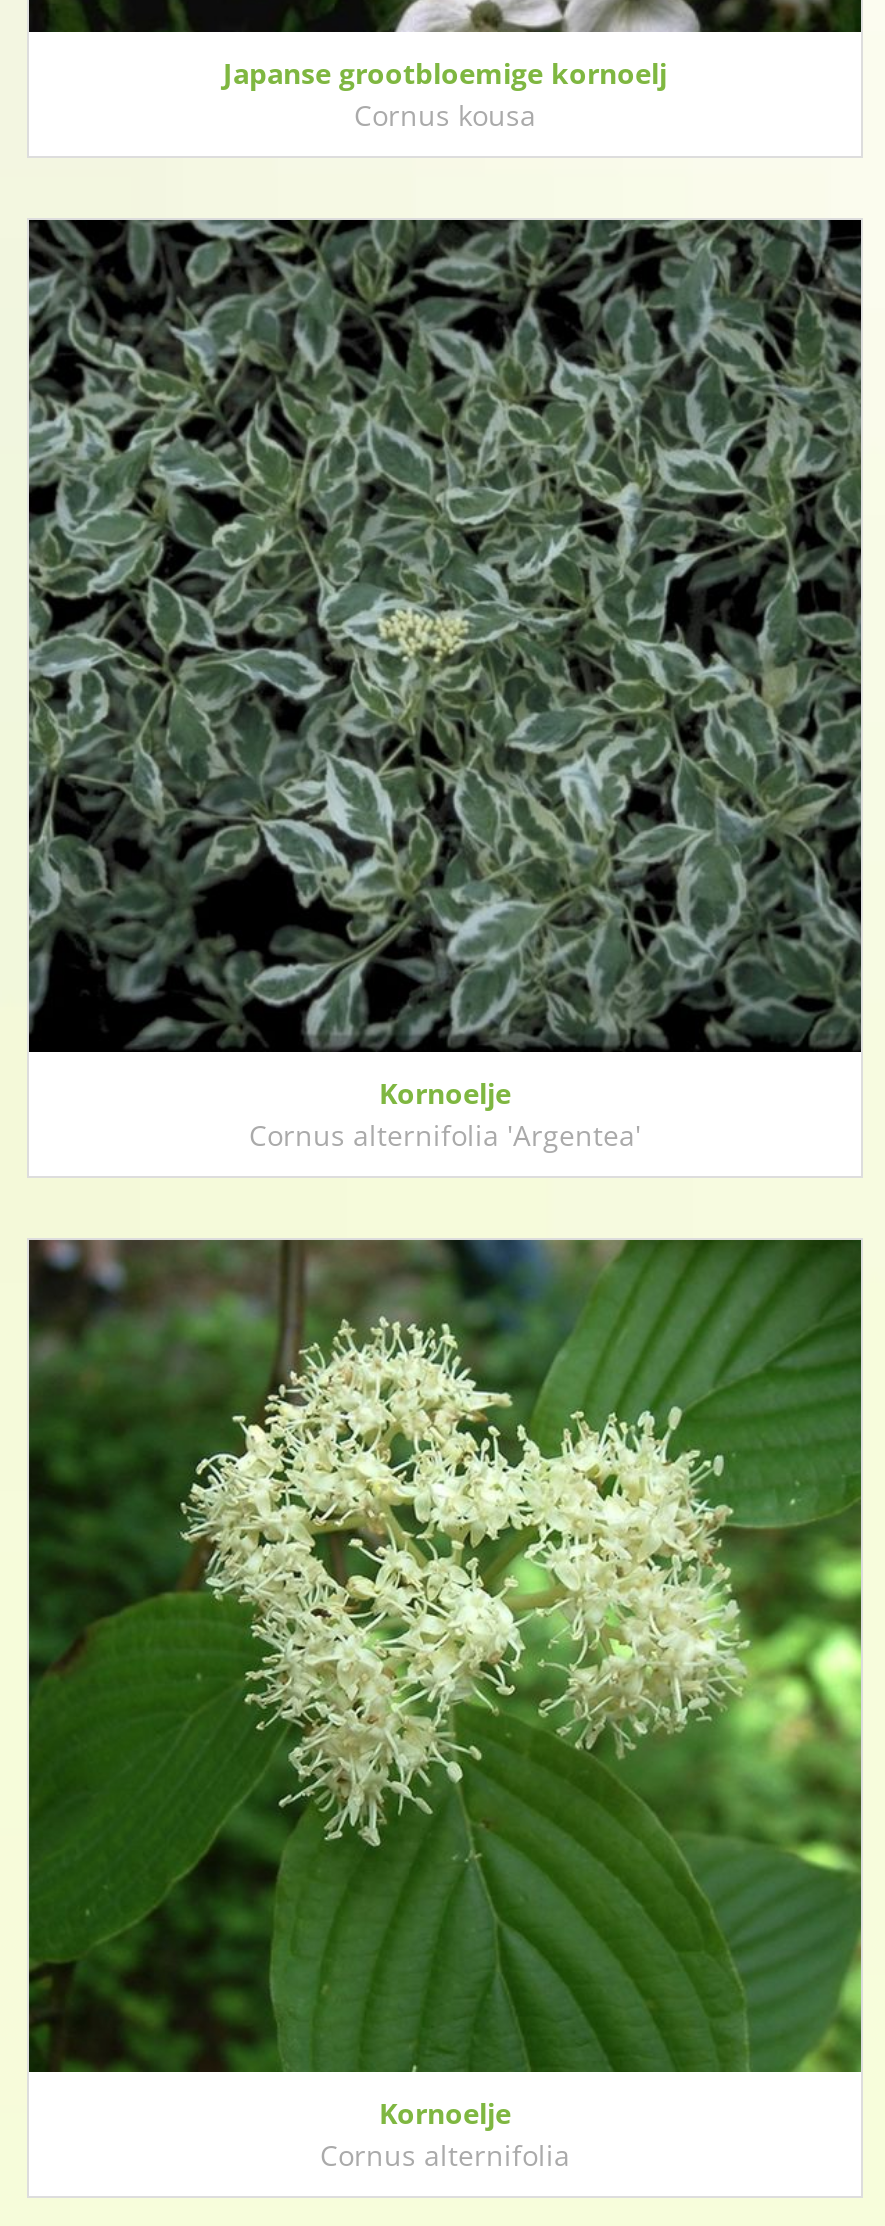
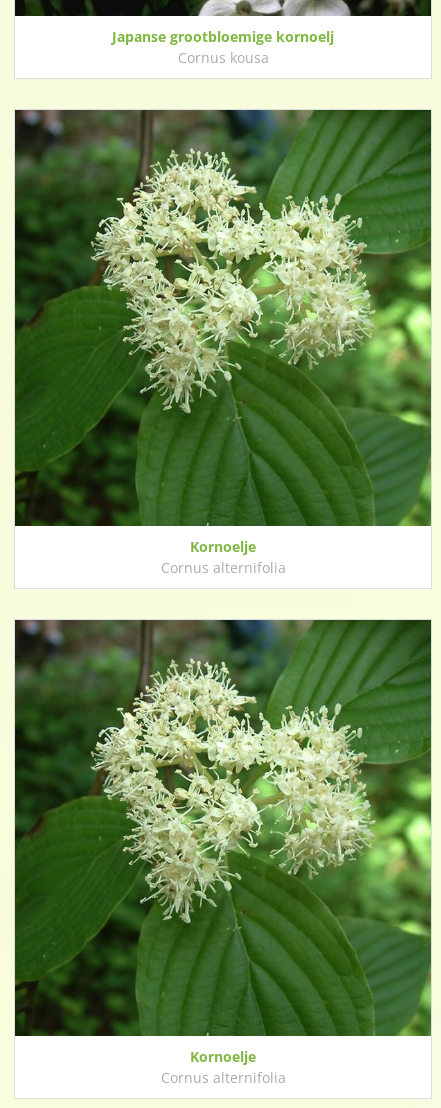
- [image]
- Cornus alternifolia 'Argentea'
+ [image]
+ Cornus alternifolia
